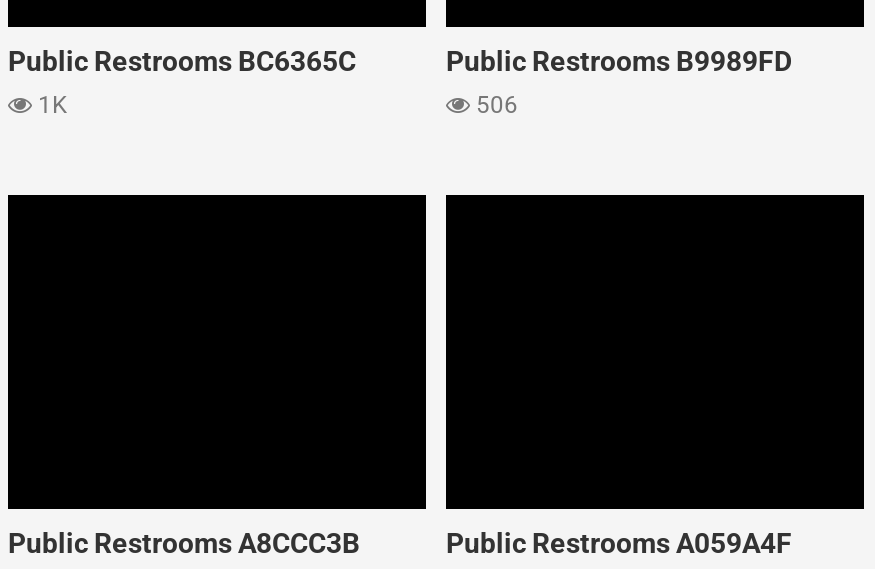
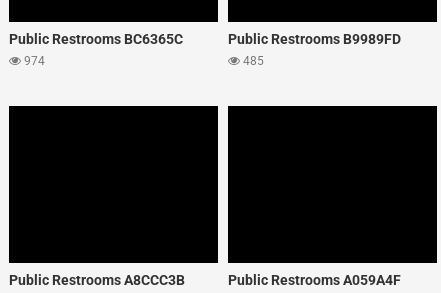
- 1K
+ 974

- 506
+ 485
